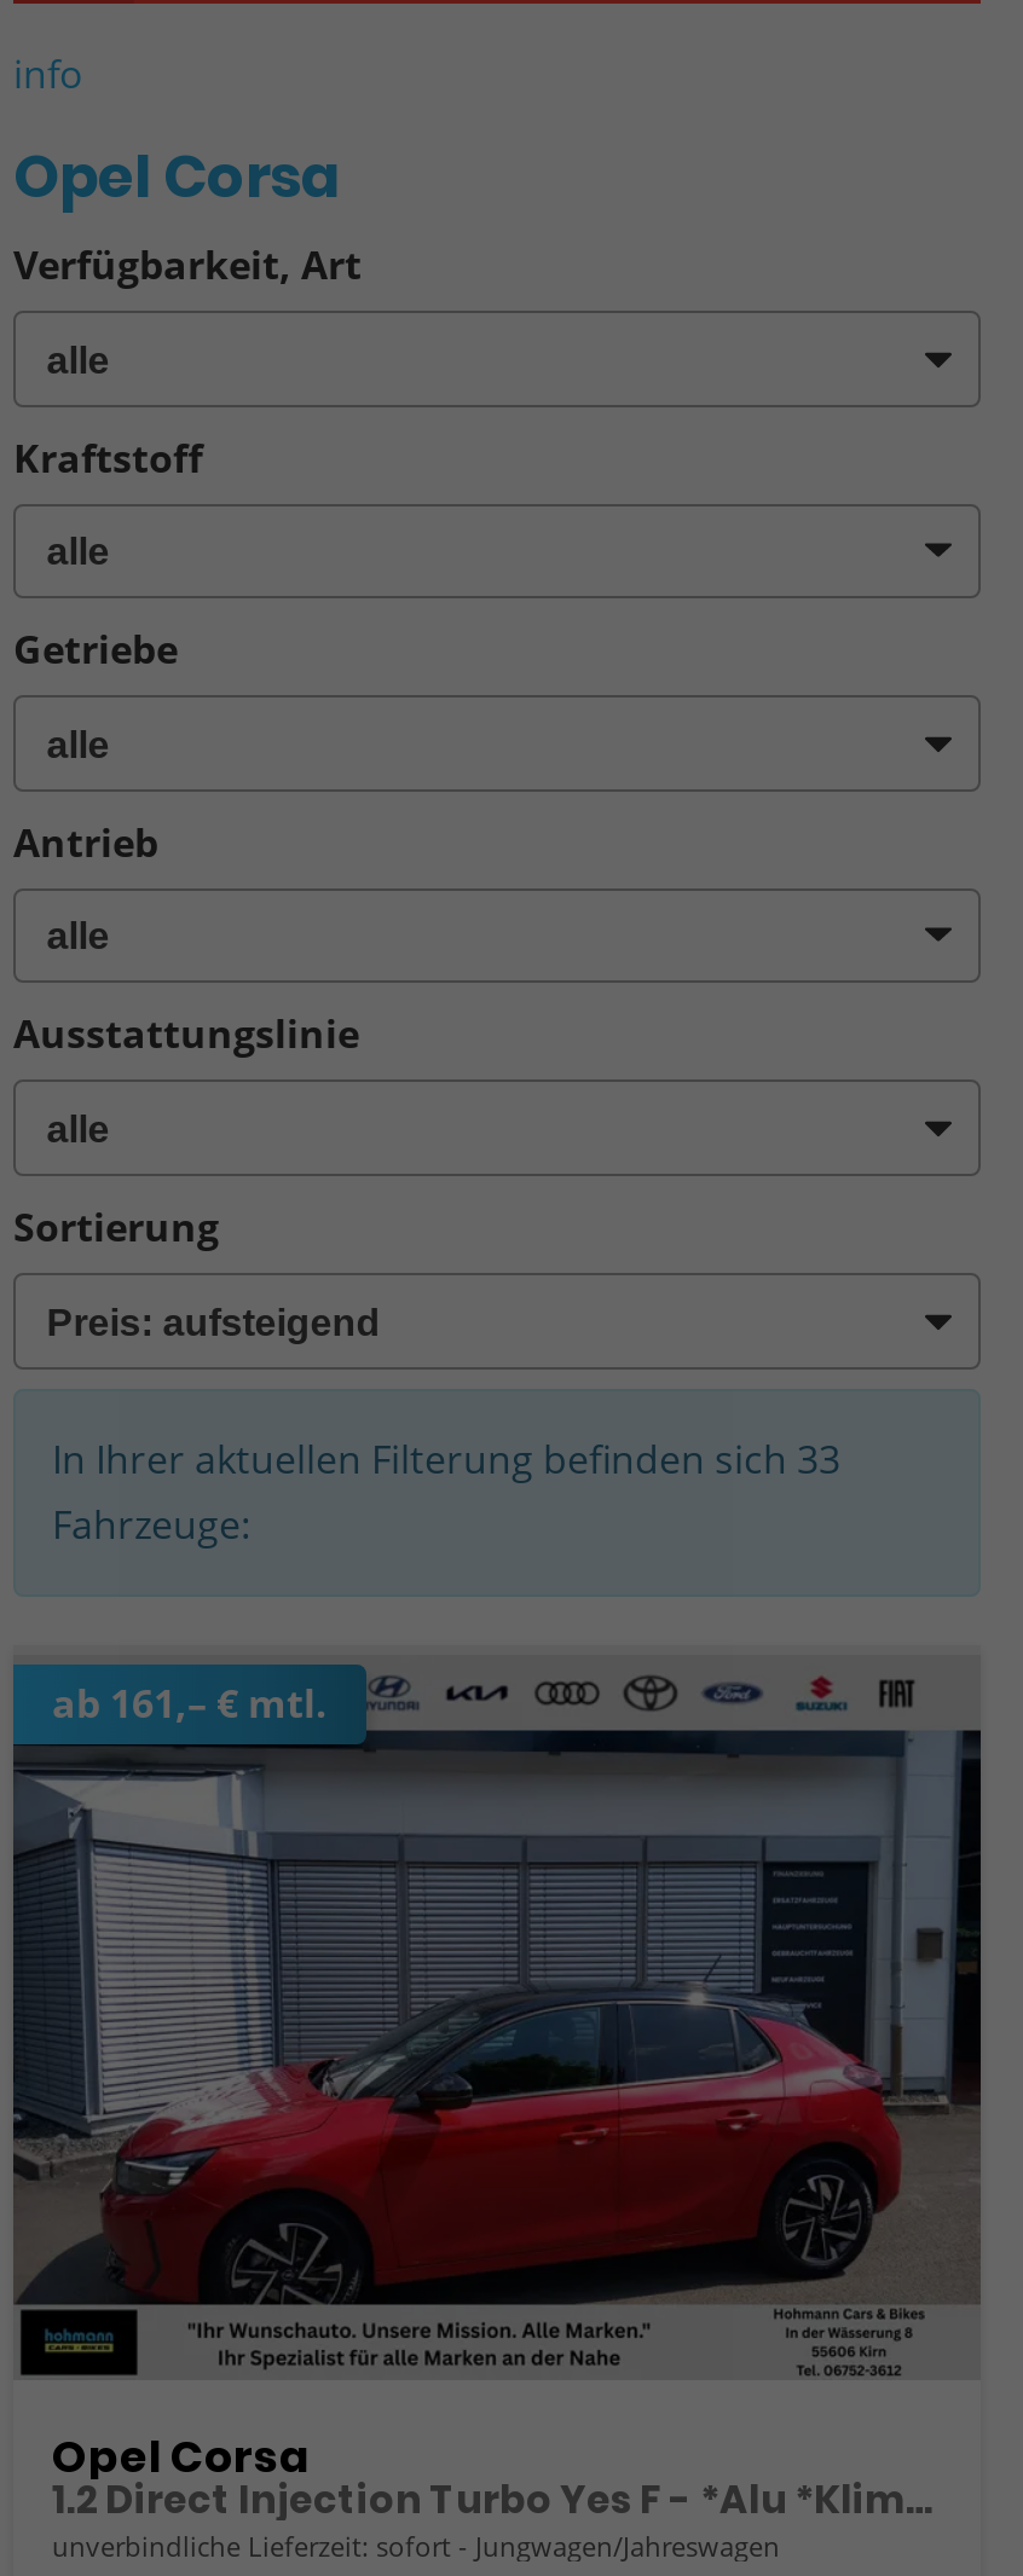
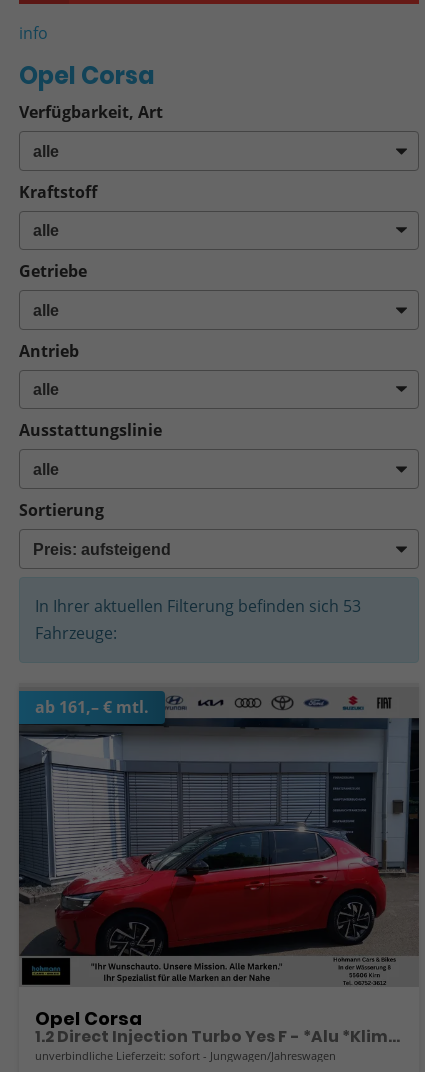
- In Ihrer aktuellen Filterung befinden sich 33
+ In Ihrer aktuellen Filterung befinden sich 53
